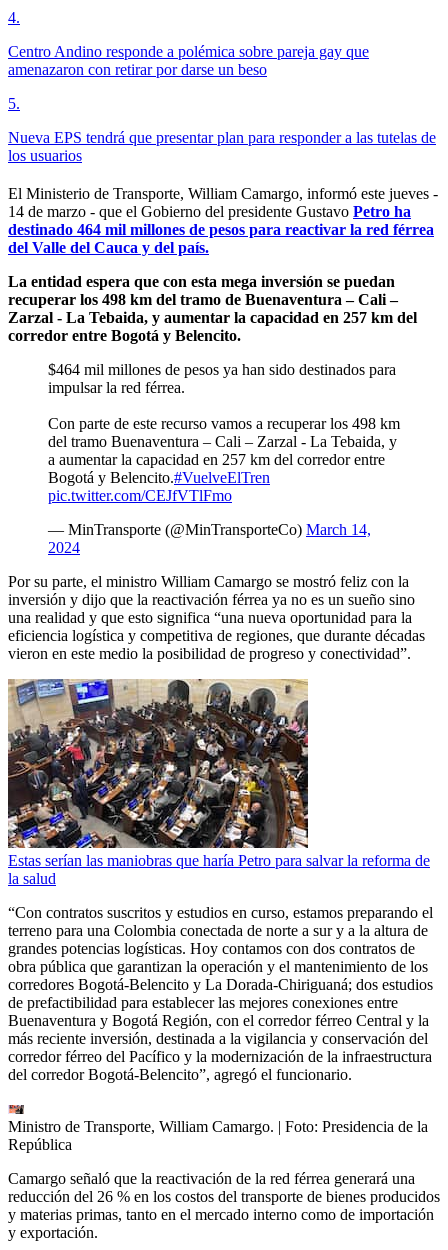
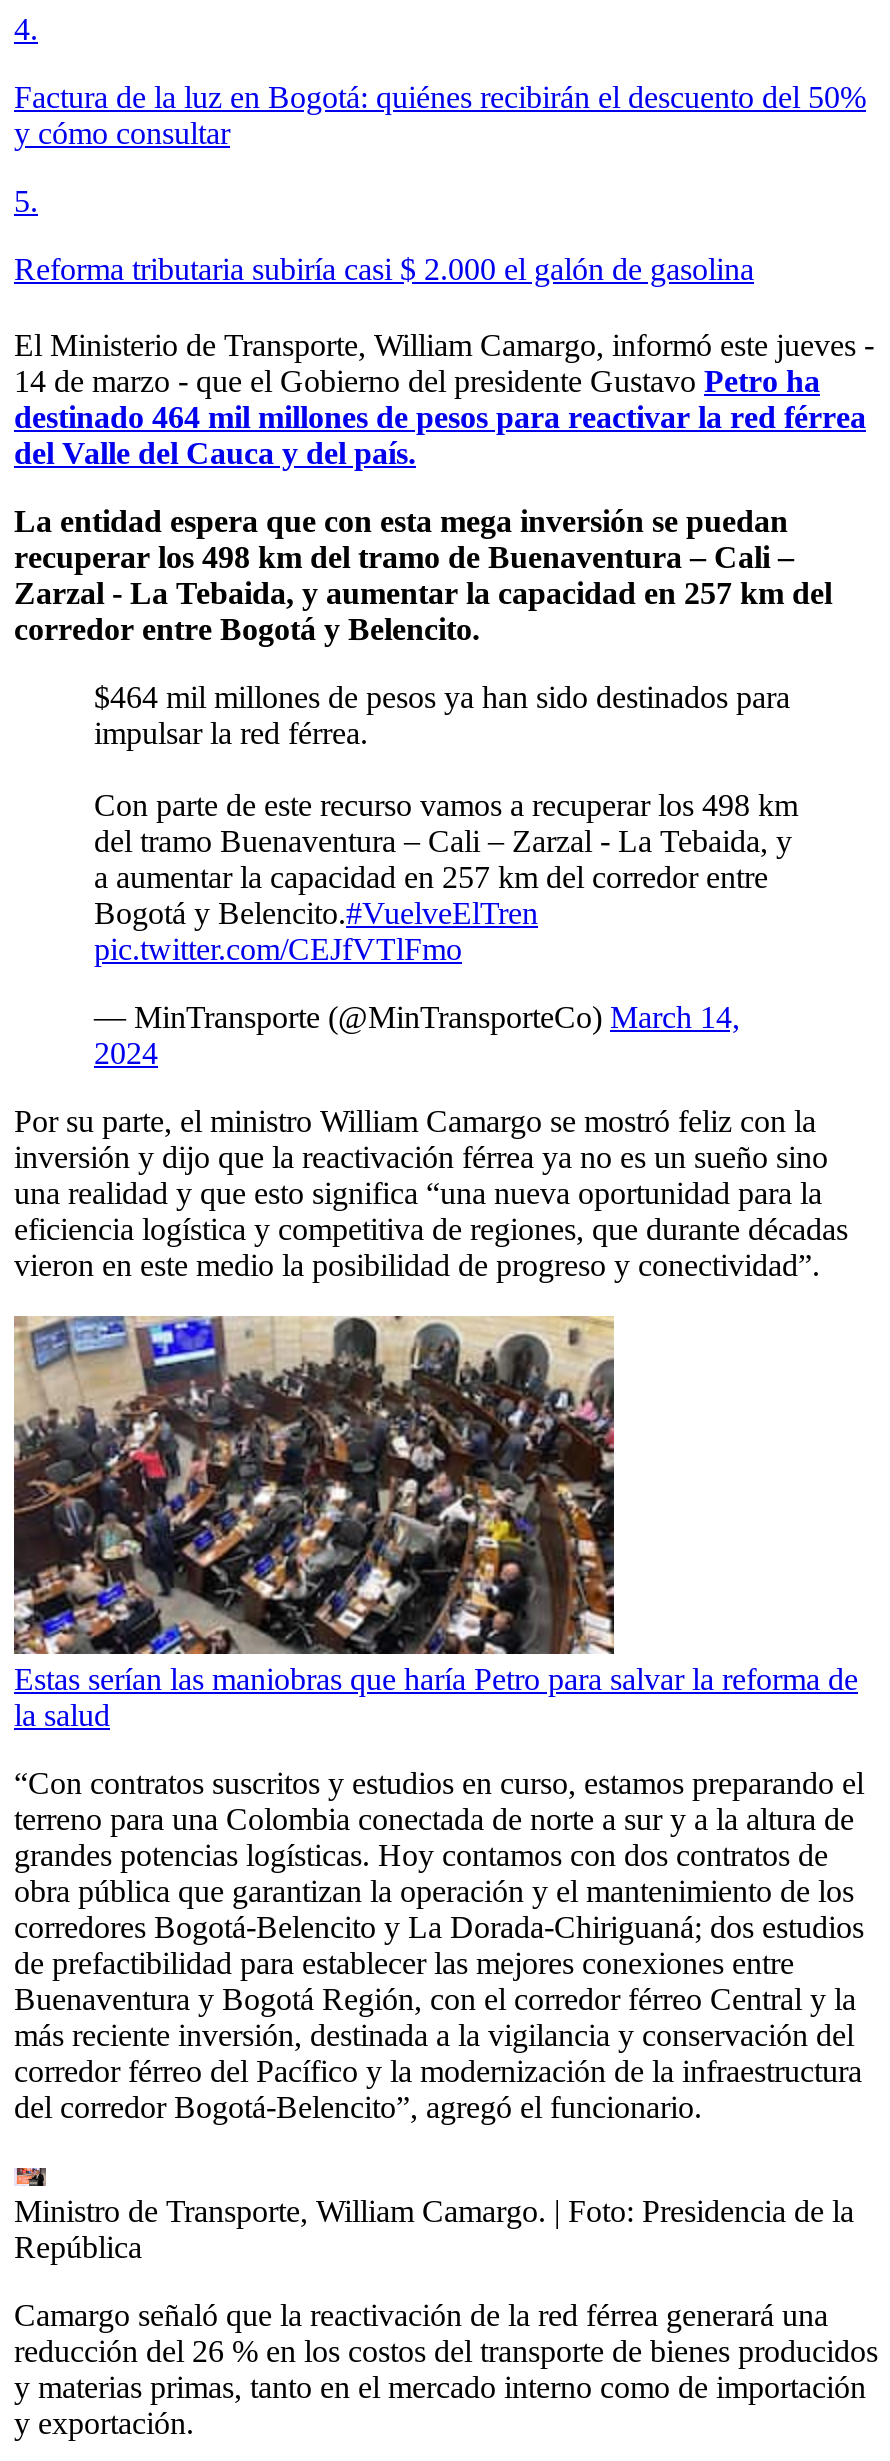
- Centro Andino responde a polémica sobre pareja gay que
- amenazaron con retirar por darse un beso
+ Factura de la luz en Bogotá: quiénes recibirán el descuento del 50%
+ y cómo consultar

- Nueva EPS tendrá que presentar plan para responder a las tutelas de
- los usuarios
+ Reforma tributaria subiría casi $ 2.000 el galón de gasolina
